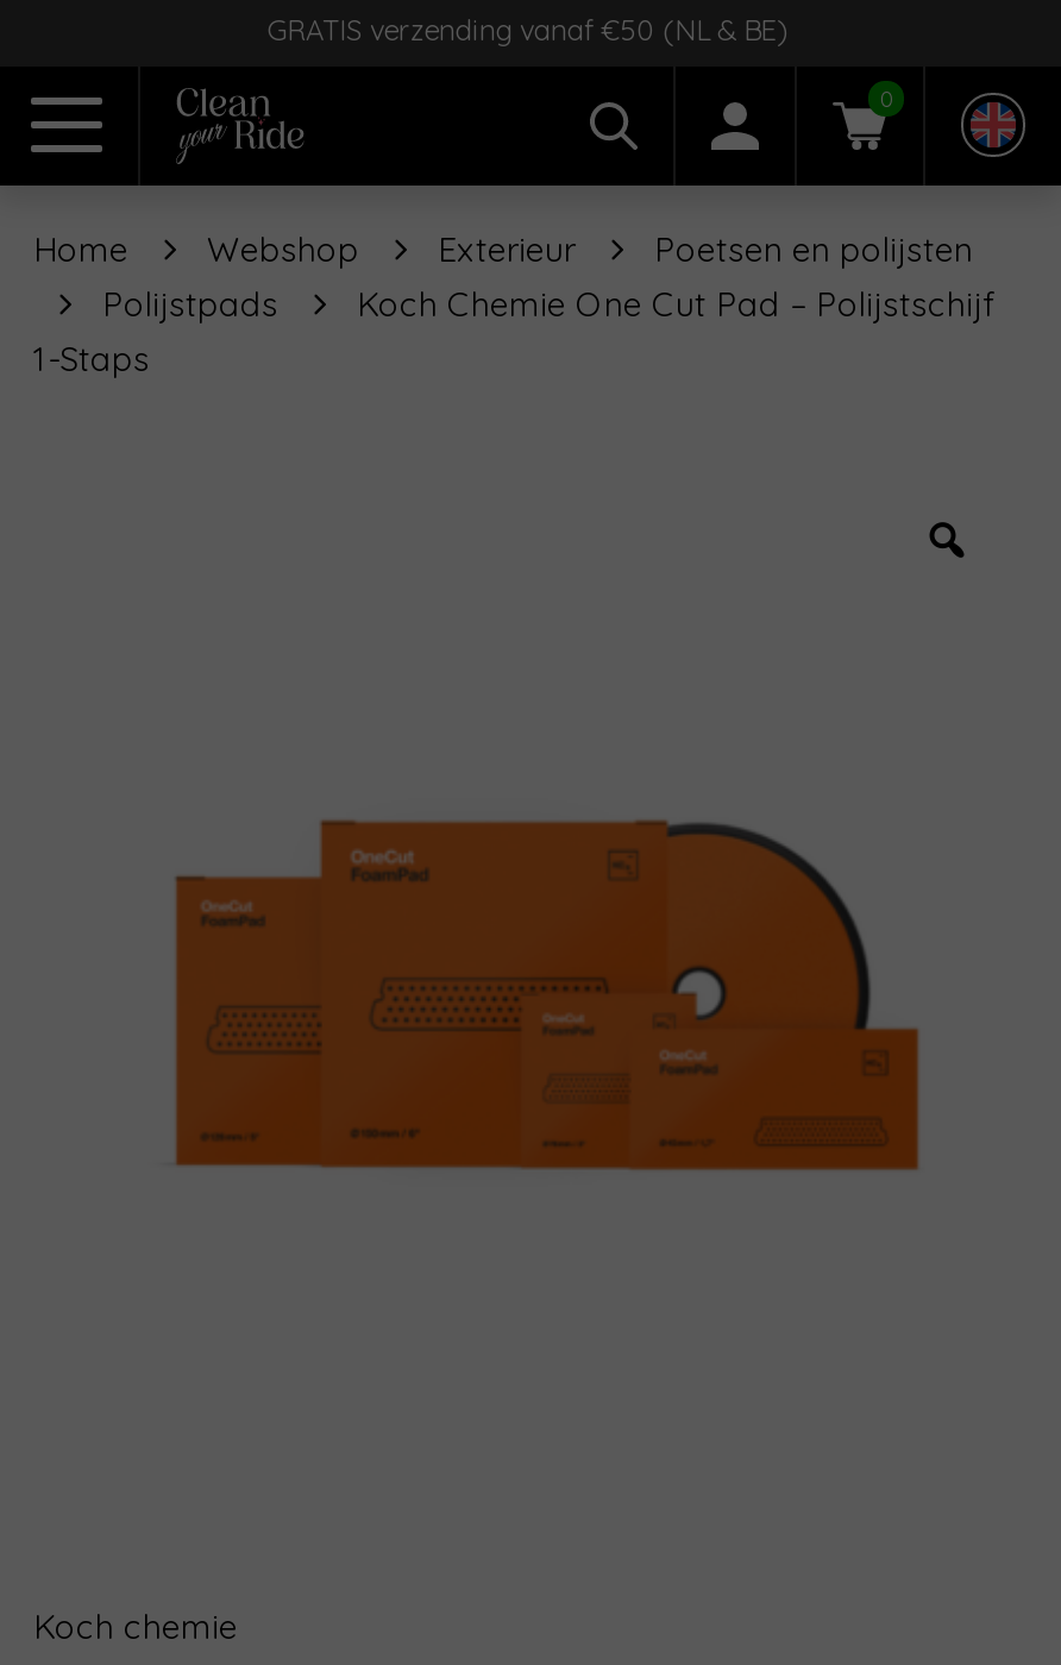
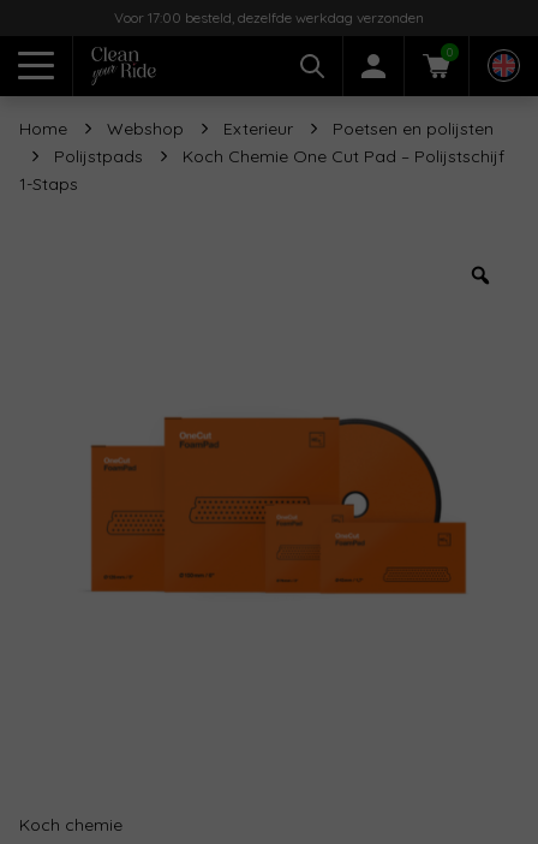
- GRATIS verzending vanaf €50 (NL & BE)
+ Voor 17:00 besteld, dezelfde werkdag verzonden
